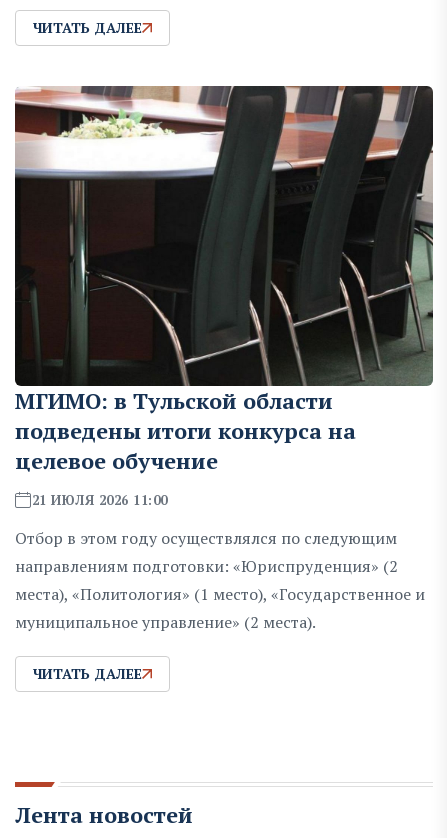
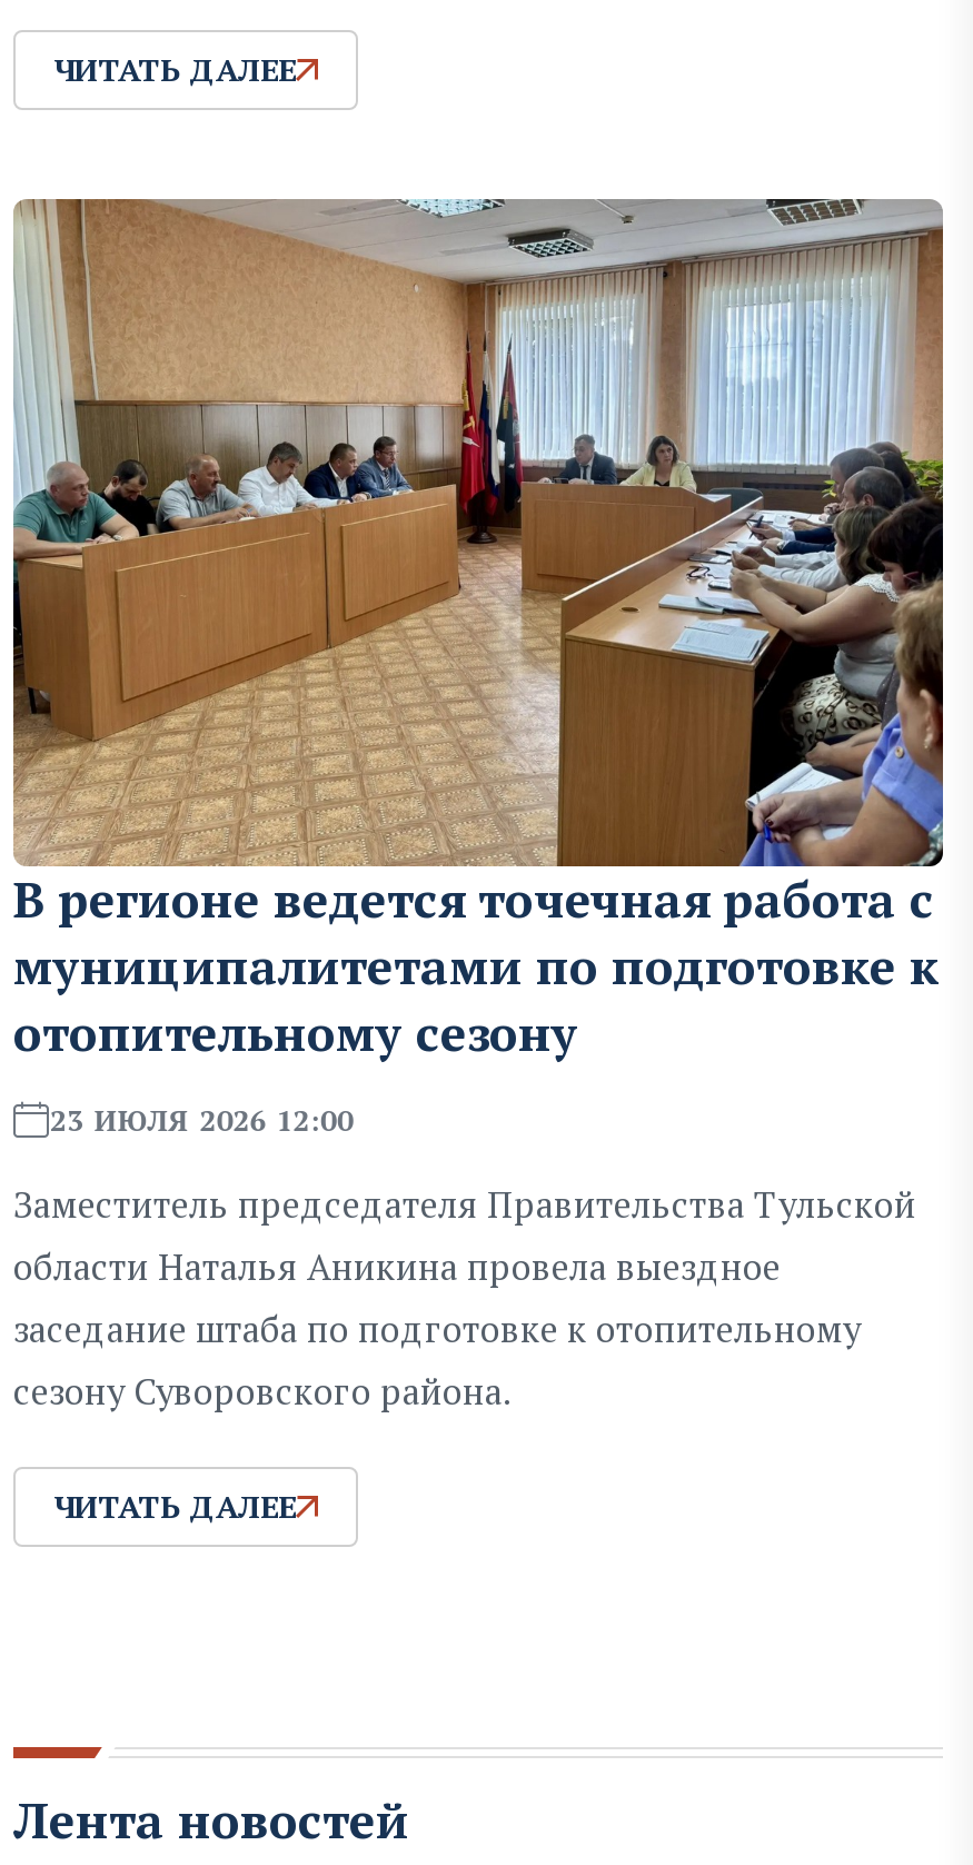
- [image]
- МГИМО: в Тульской области
- подведены итоги конкурса на
- целевое обучение
+ [image]
+ В регионе ведется точечная работа с
+ муниципалитетами по подготовке к
+ отопительному сезону

- 21 ИЮЛЯ 2026 11:00
+ 23 ИЮЛЯ 2026 12:00

- Отбор в этом году осуществлялся по следующим
- направлениям подготовки: «Юриспруденция» (2
- места), «Политология» (1 место), «Государственное и
- муниципальное управление» (2 места).
+ Заместитель председателя Правительства Тульской
+ области Наталья Аникина провела выездное
+ заседание штаба по подготовке к отопительному
+ сезону Суворовского района.
